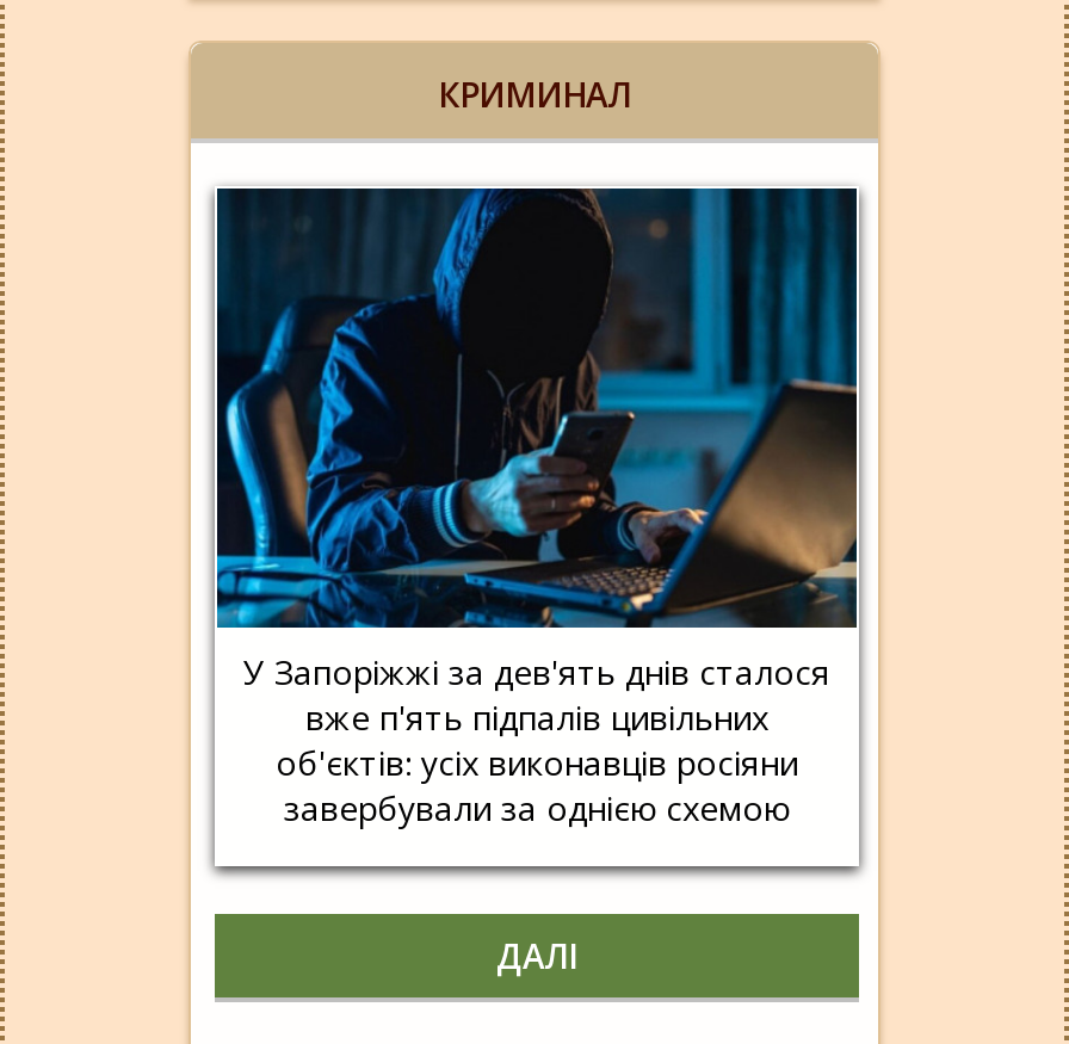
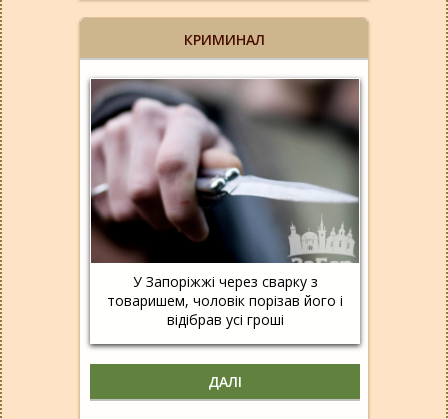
- [image]
- У Запоріжжі за дев'ять днів сталося
- вже п'ять підпалів цивільних
- об'єктів: усіх виконавців росіяни
- завербували за однією схемою
+ [image]
+ У Запоріжжі через сварку з
+ товаришем, чоловік порізав його і
+ відібрав усі гроші
